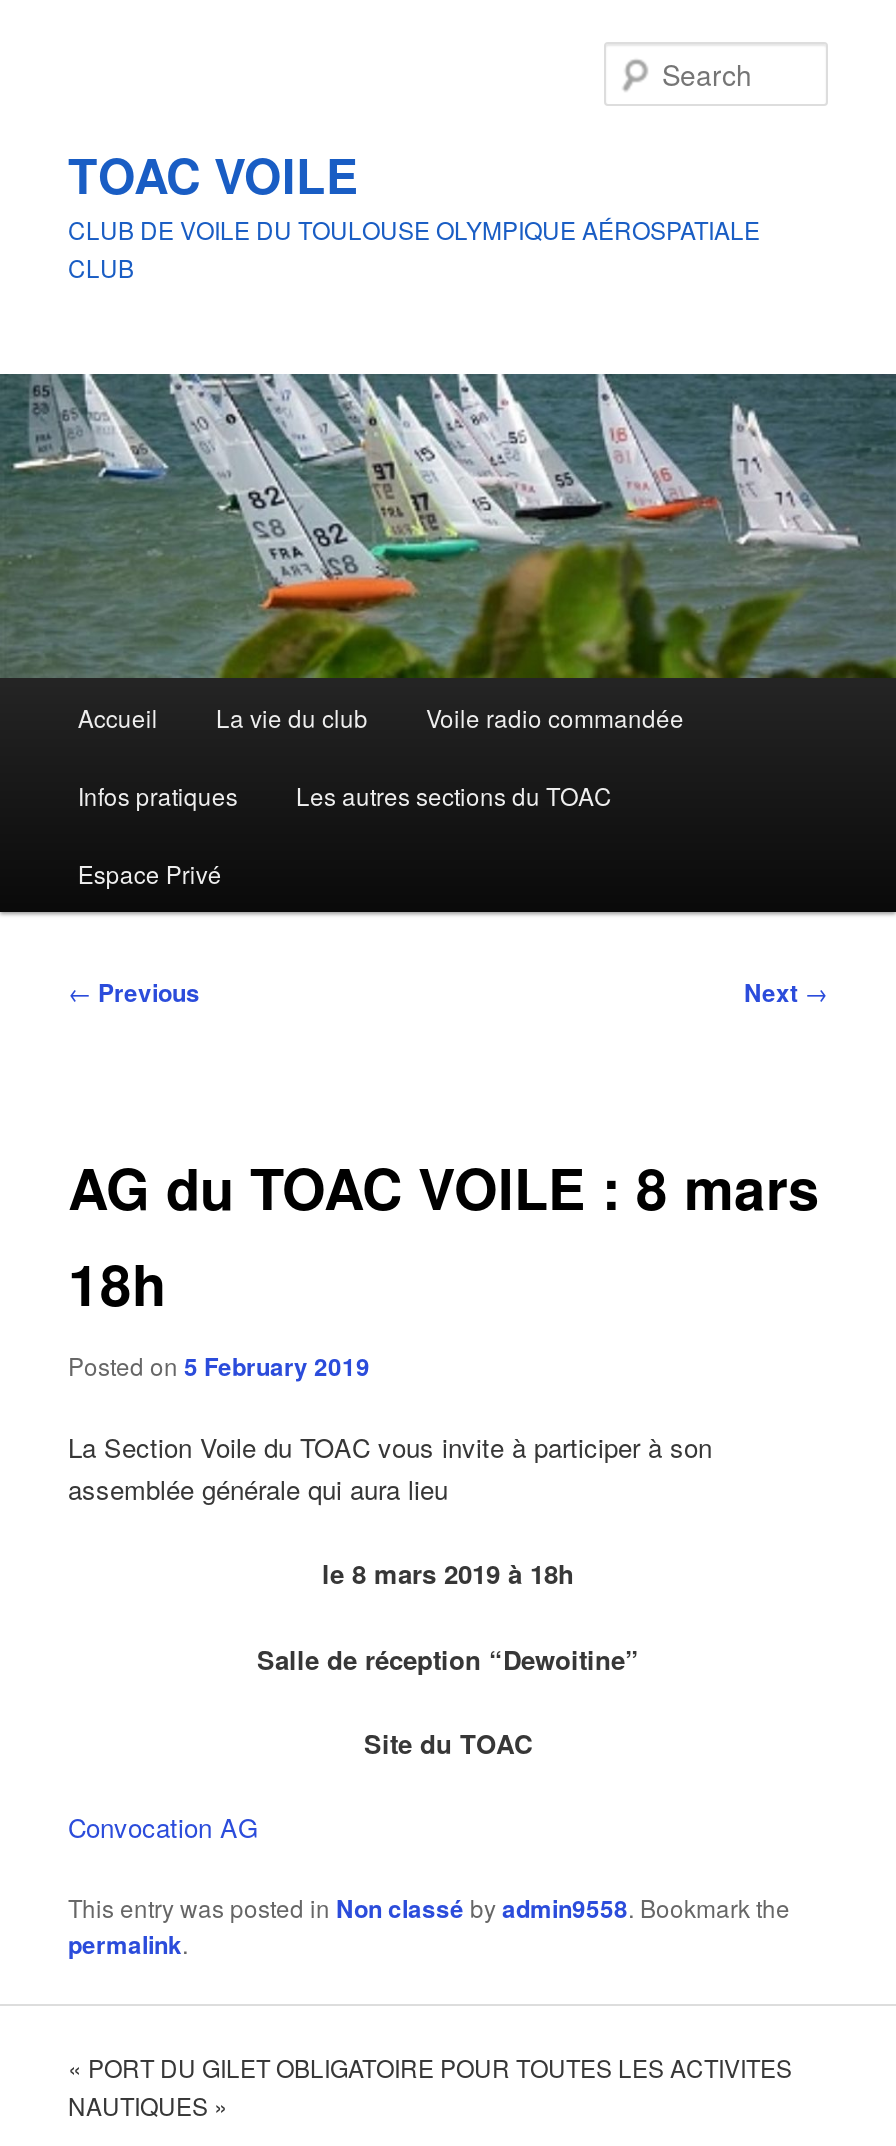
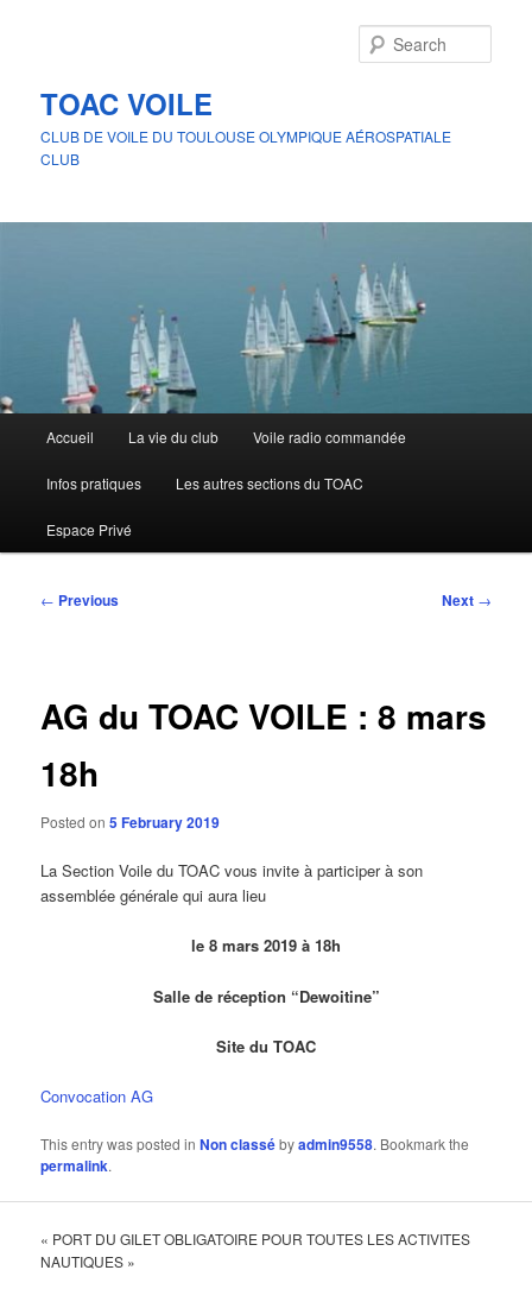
- [image]
+ [image]
